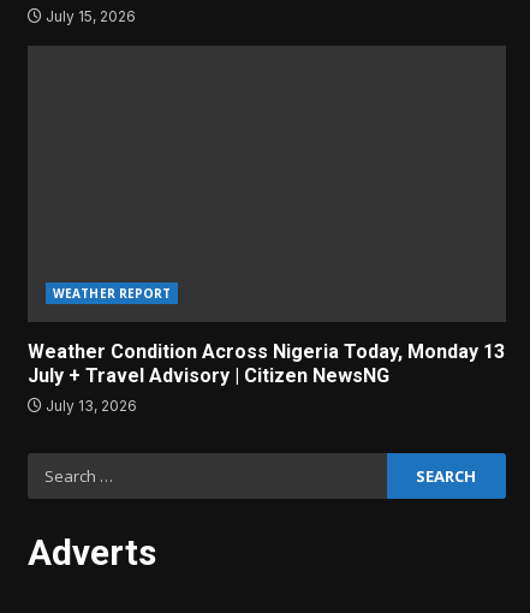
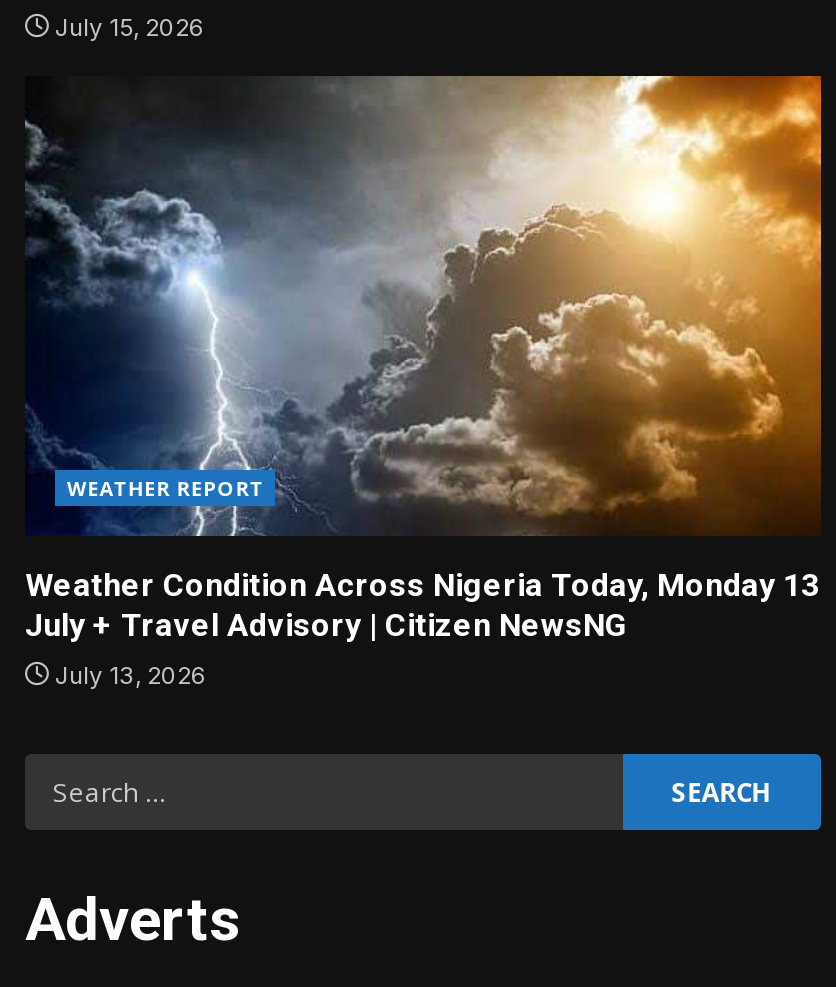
+ [image]
